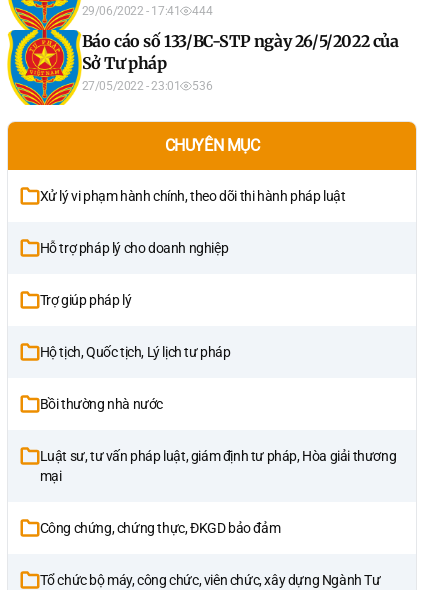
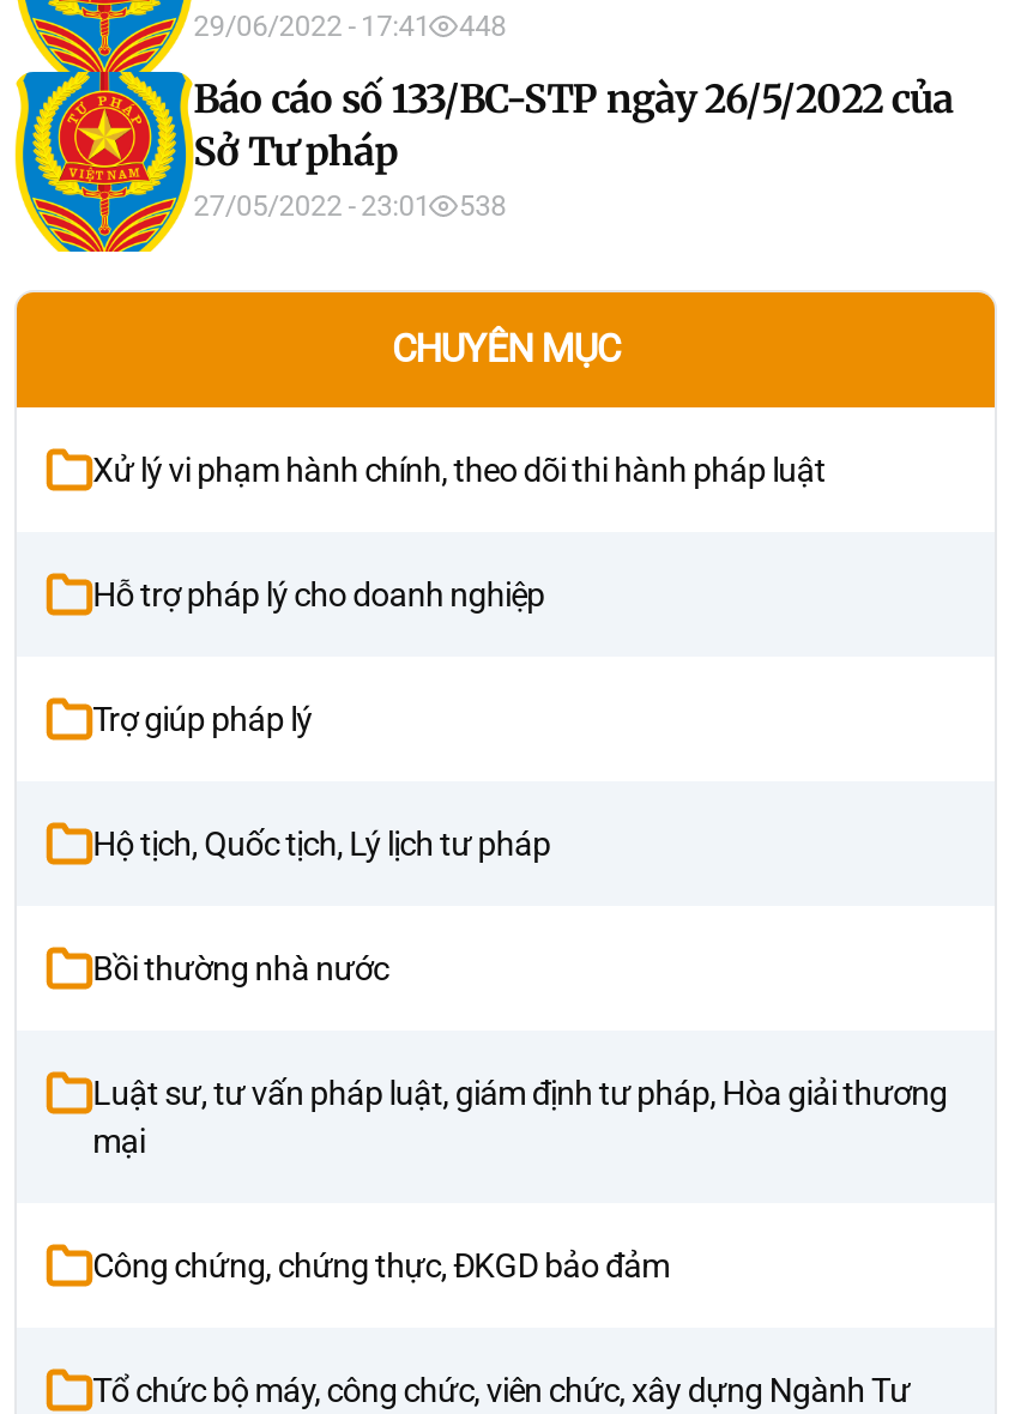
- 29/06/2022 - 17:41 444
+ 29/06/2022 - 17:41 448

- 27/05/2022 - 23:01 536
+ 27/05/2022 - 23:01 538
